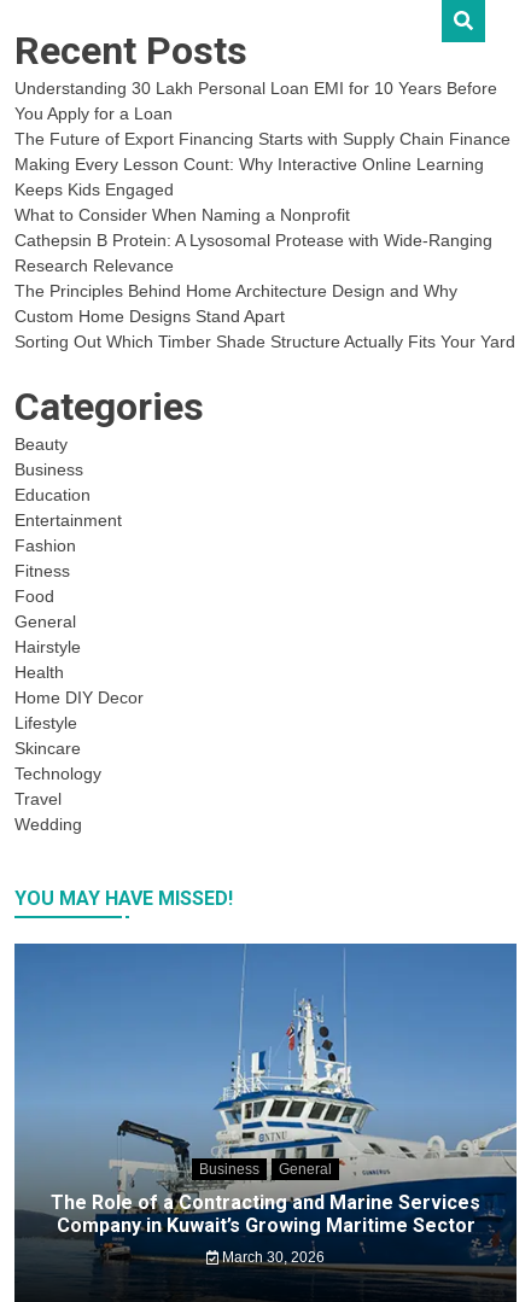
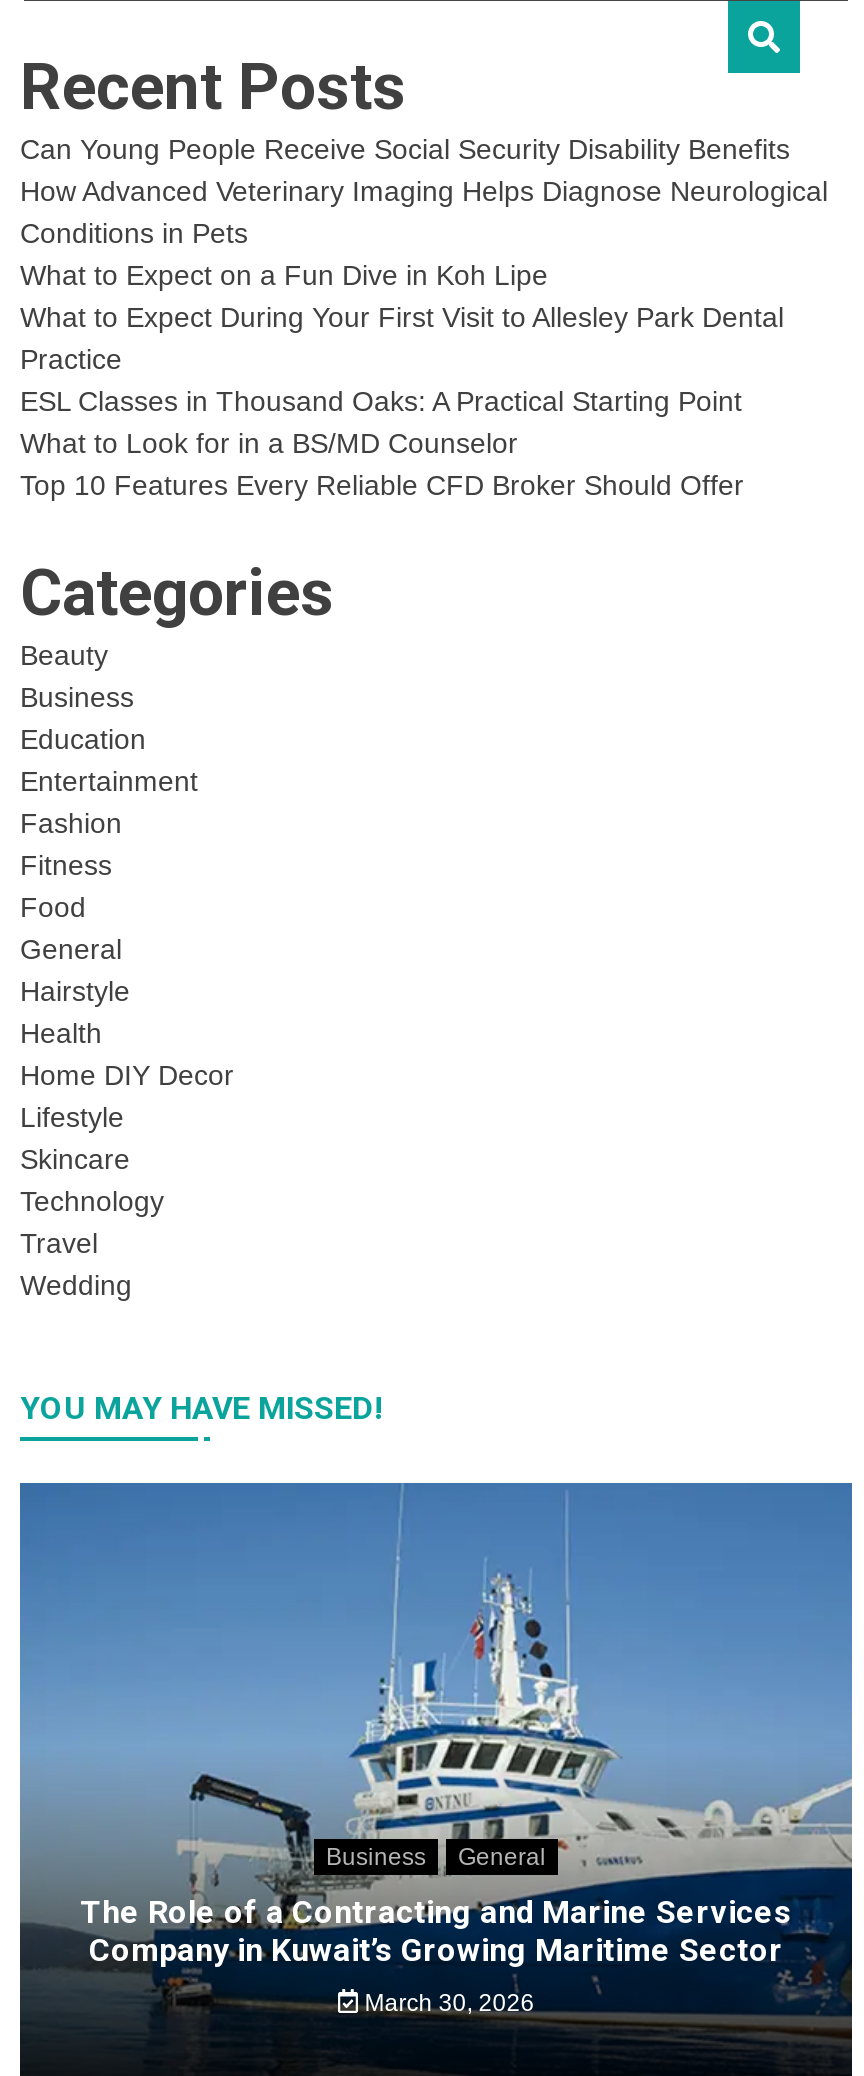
- Understanding 30 Lakh Personal Loan EMI for 10 Years Before
- You Apply for a Loan
- The Future of Export Financing Starts with Supply Chain Finance
- Making Every Lesson Count: Why Interactive Online Learning
- Keeps Kids Engaged
- What to Consider When Naming a Nonprofit
- Cathepsin B Protein: A Lysosomal Protease with Wide-Ranging
- Research Relevance
- The Principles Behind Home Architecture Design and Why
- Custom Home Designs Stand Apart
- Sorting Out Which Timber Shade Structure Actually Fits Your Yard
+ Can Young People Receive Social Security Disability Benefits
+ How Advanced Veterinary Imaging Helps Diagnose Neurological
+ Conditions in Pets
+ What to Expect on a Fun Dive in Koh Lipe
+ What to Expect During Your First Visit to Allesley Park Dental
+ Practice
+ ESL Classes in Thousand Oaks: A Practical Starting Point
+ What to Look for in a BS/MD Counselor
+ Top 10 Features Every Reliable CFD Broker Should Offer
